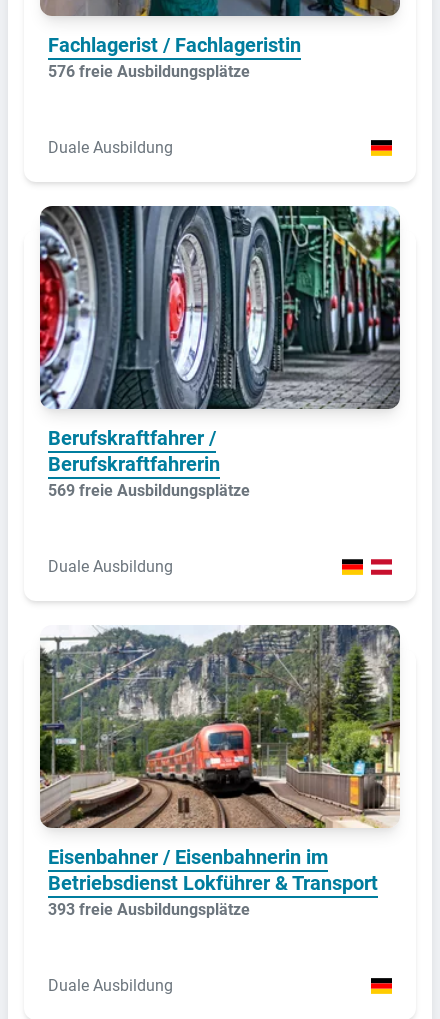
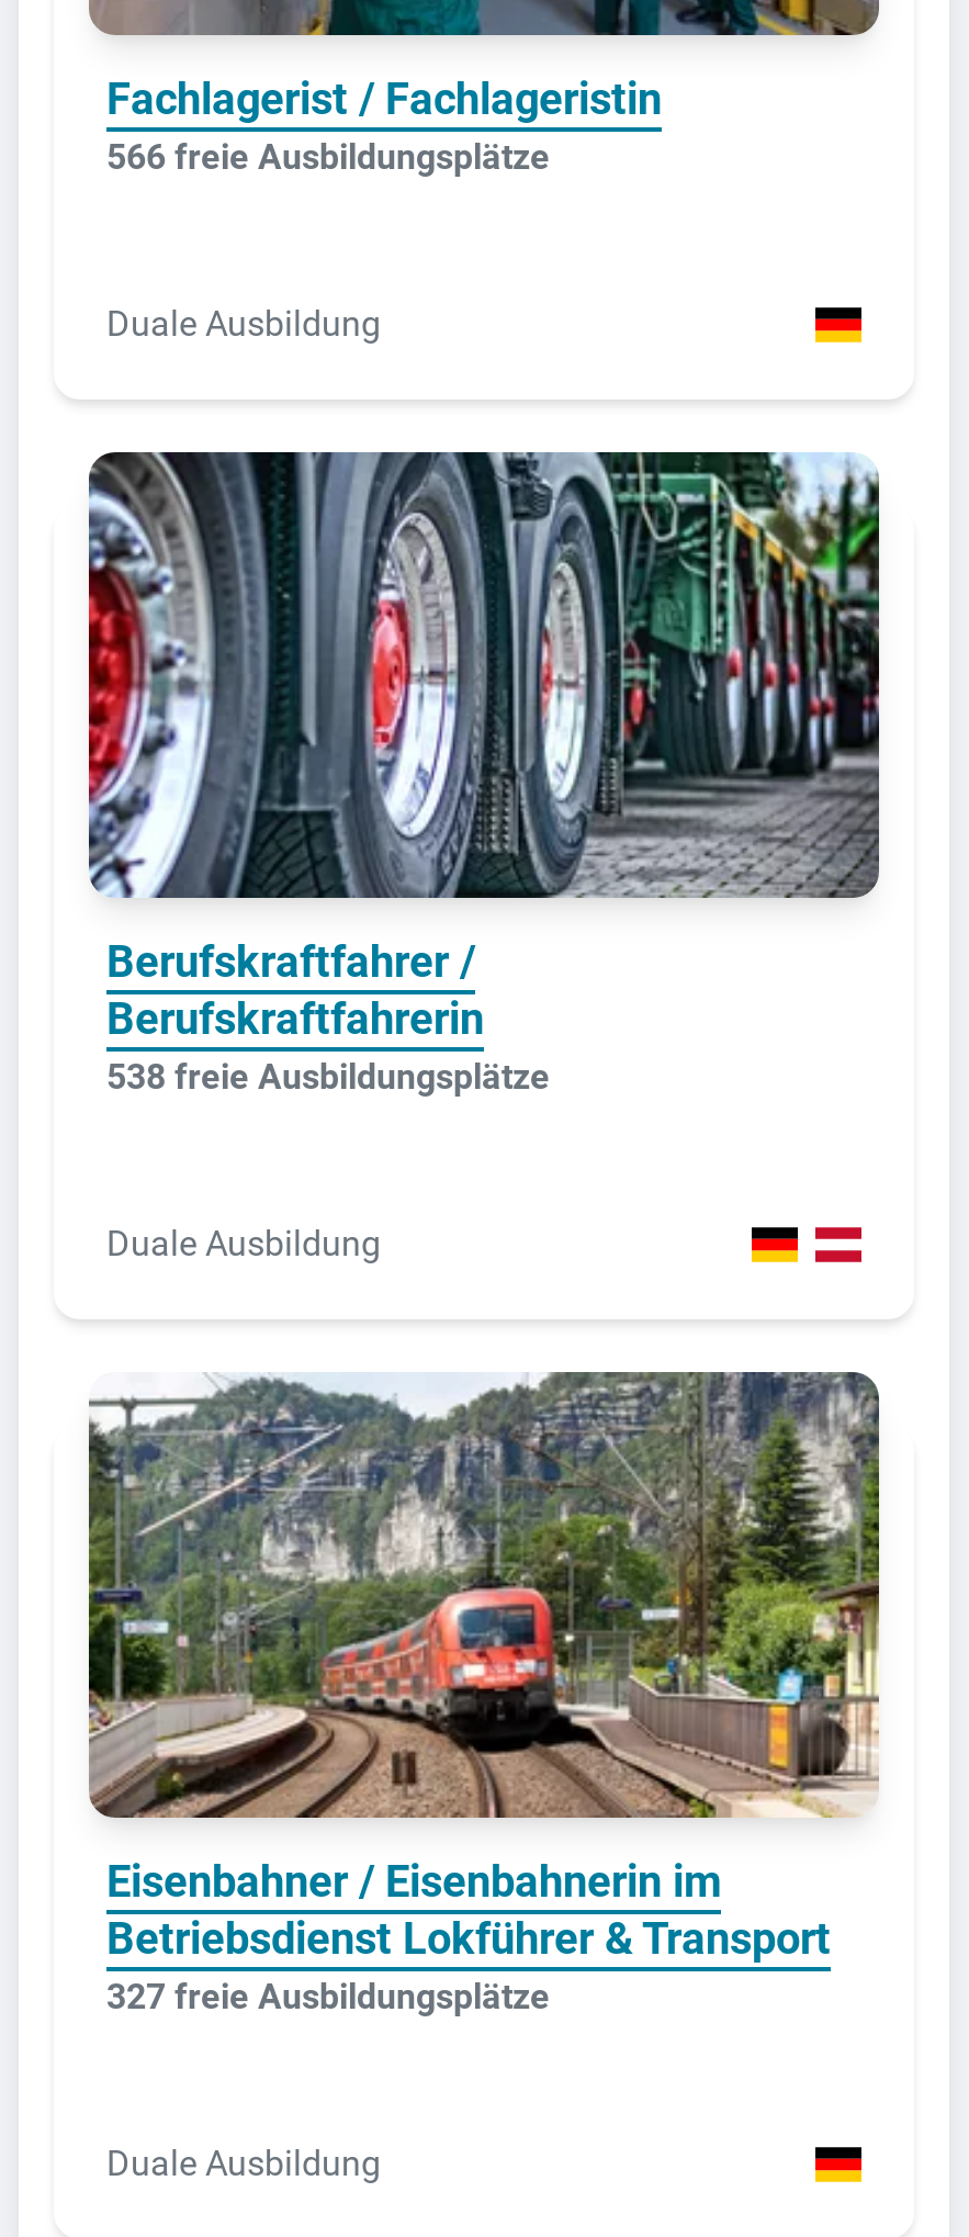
- 576 freie Ausbildungsplätze
+ 566 freie Ausbildungsplätze

- 569 freie Ausbildungsplätze
+ 538 freie Ausbildungsplätze

- 393 freie Ausbildungsplätze
+ 327 freie Ausbildungsplätze
